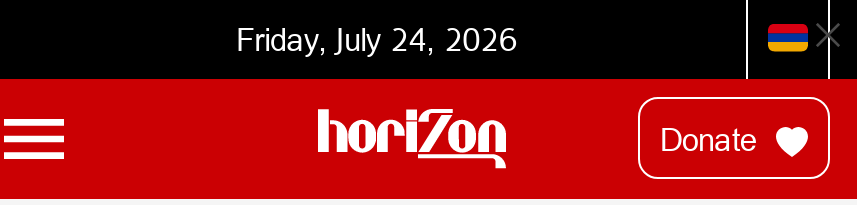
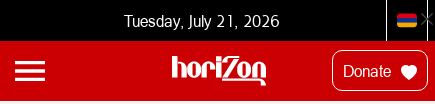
- Friday, July 24, 2026
+ Tuesday, July 21, 2026
